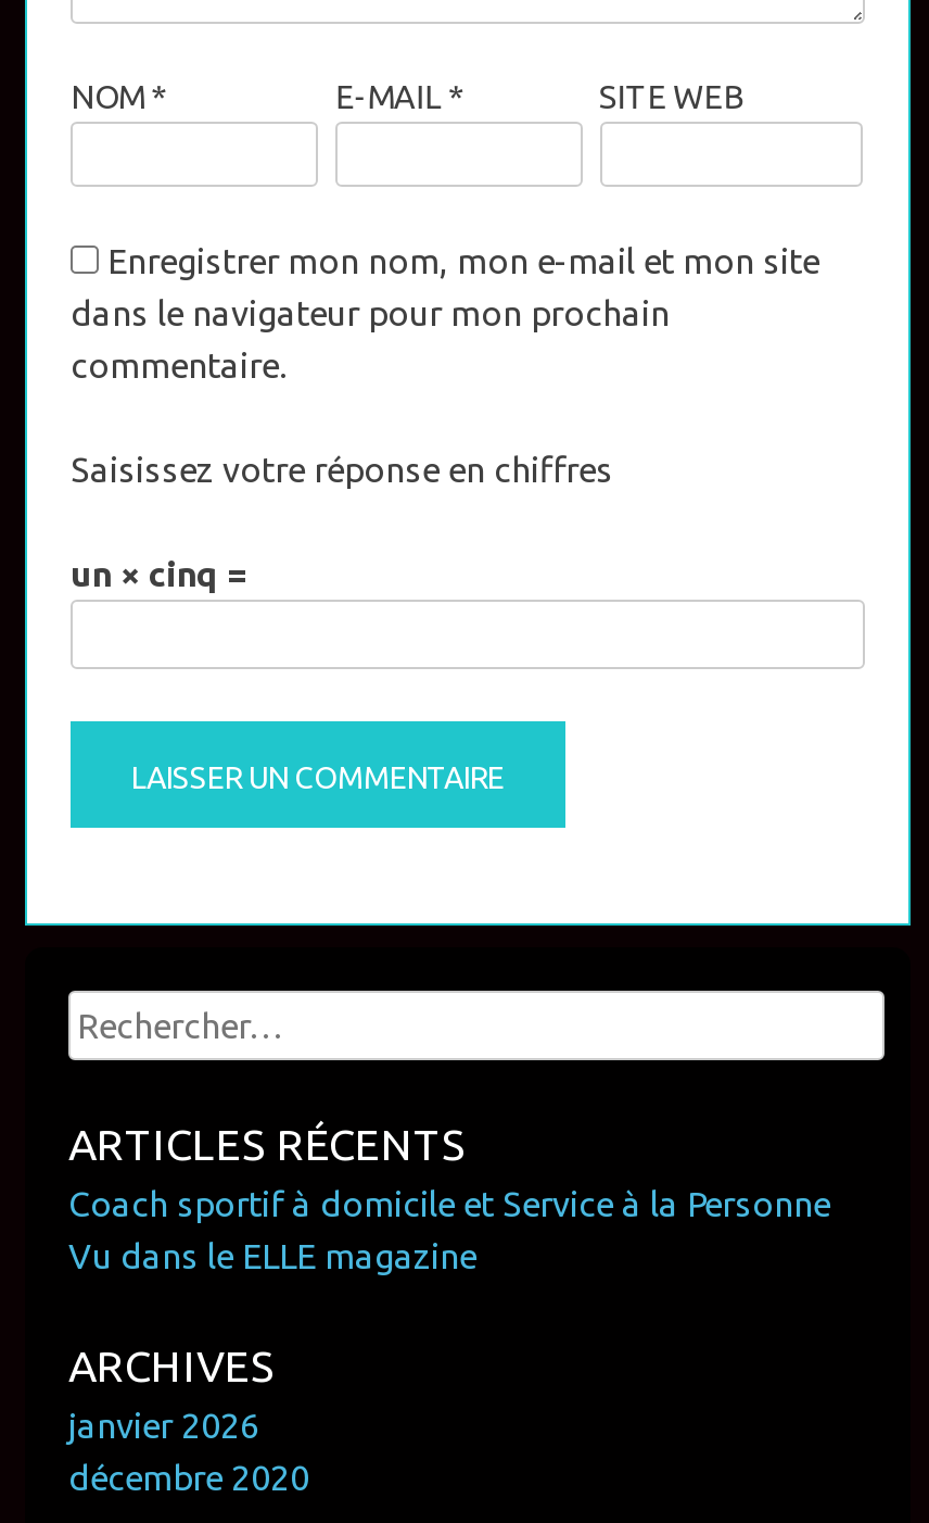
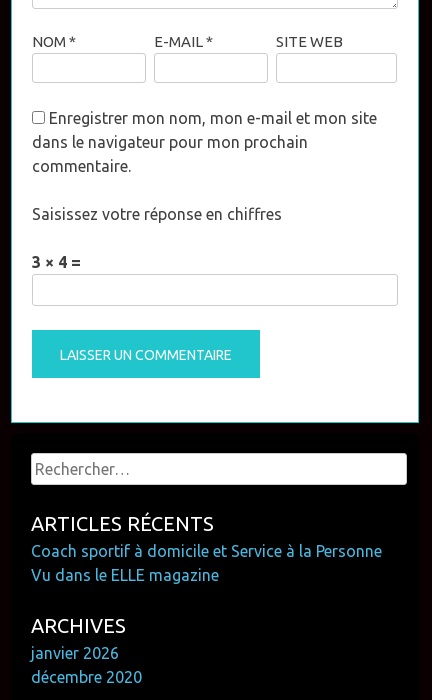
- un × cinq =
+ 3 × 4 =
